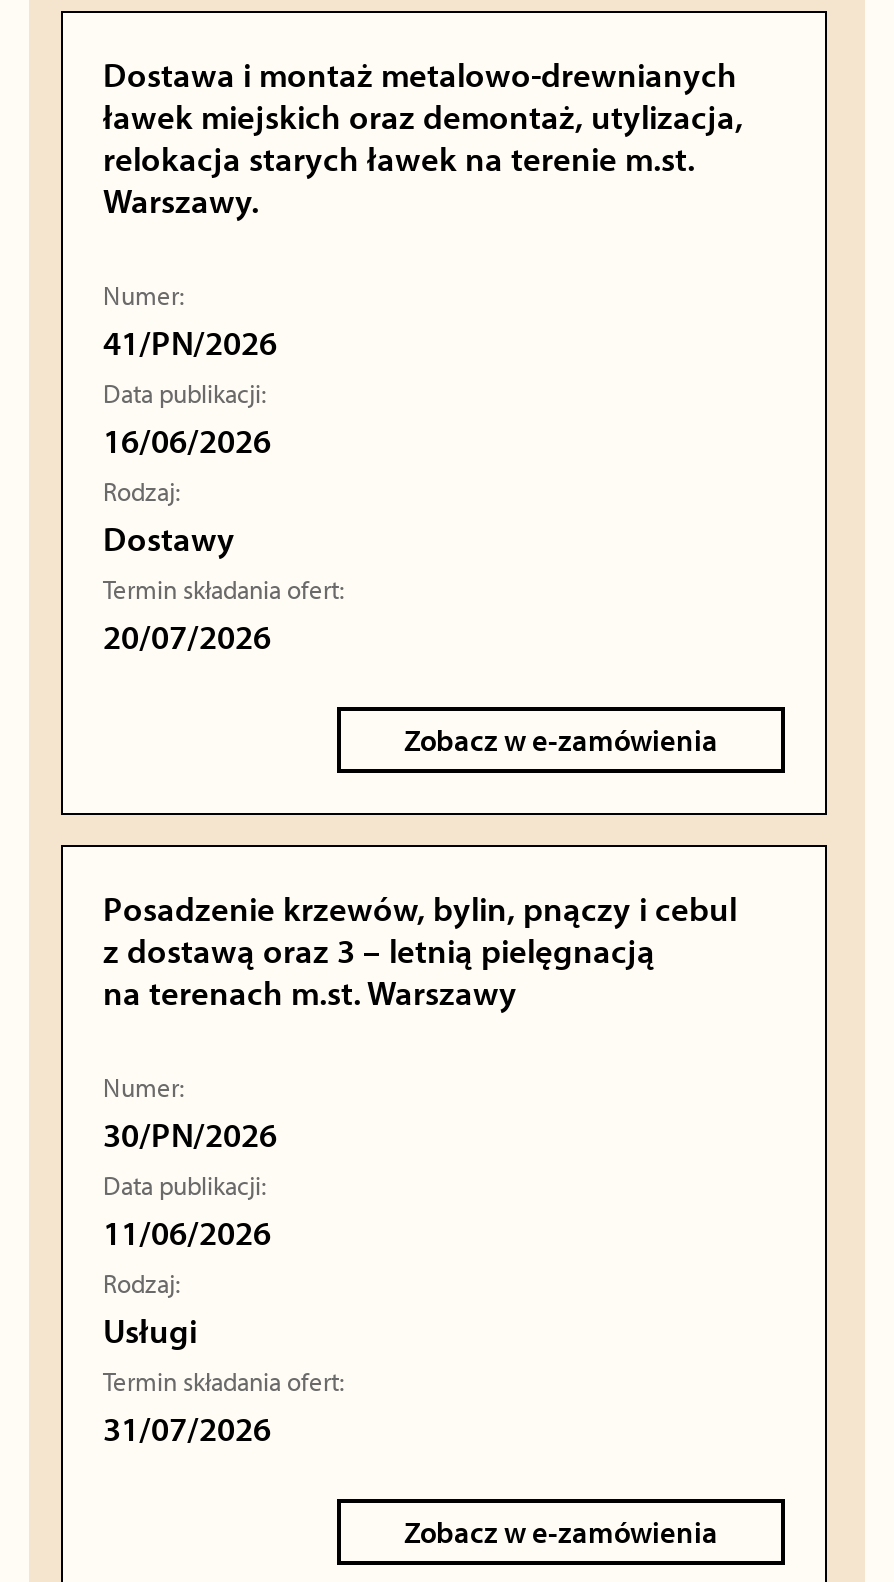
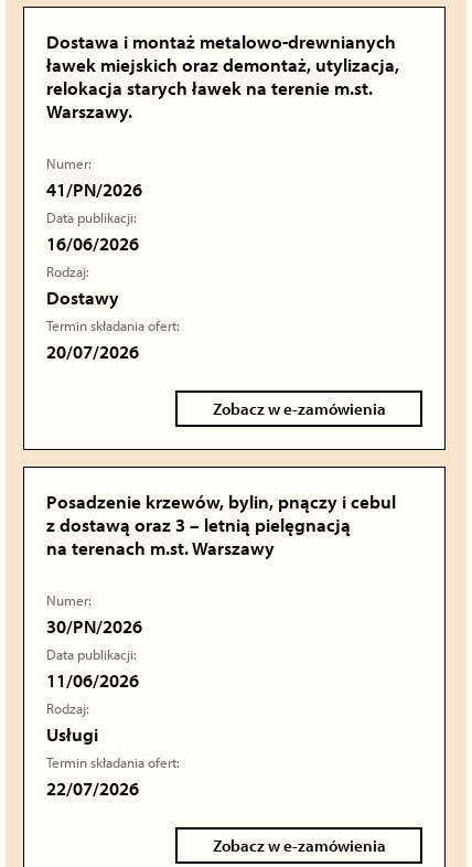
- 31/07/2026
+ 22/07/2026
